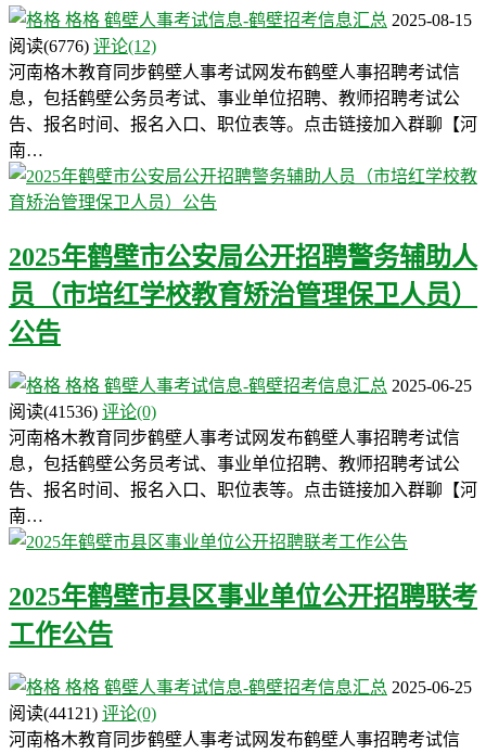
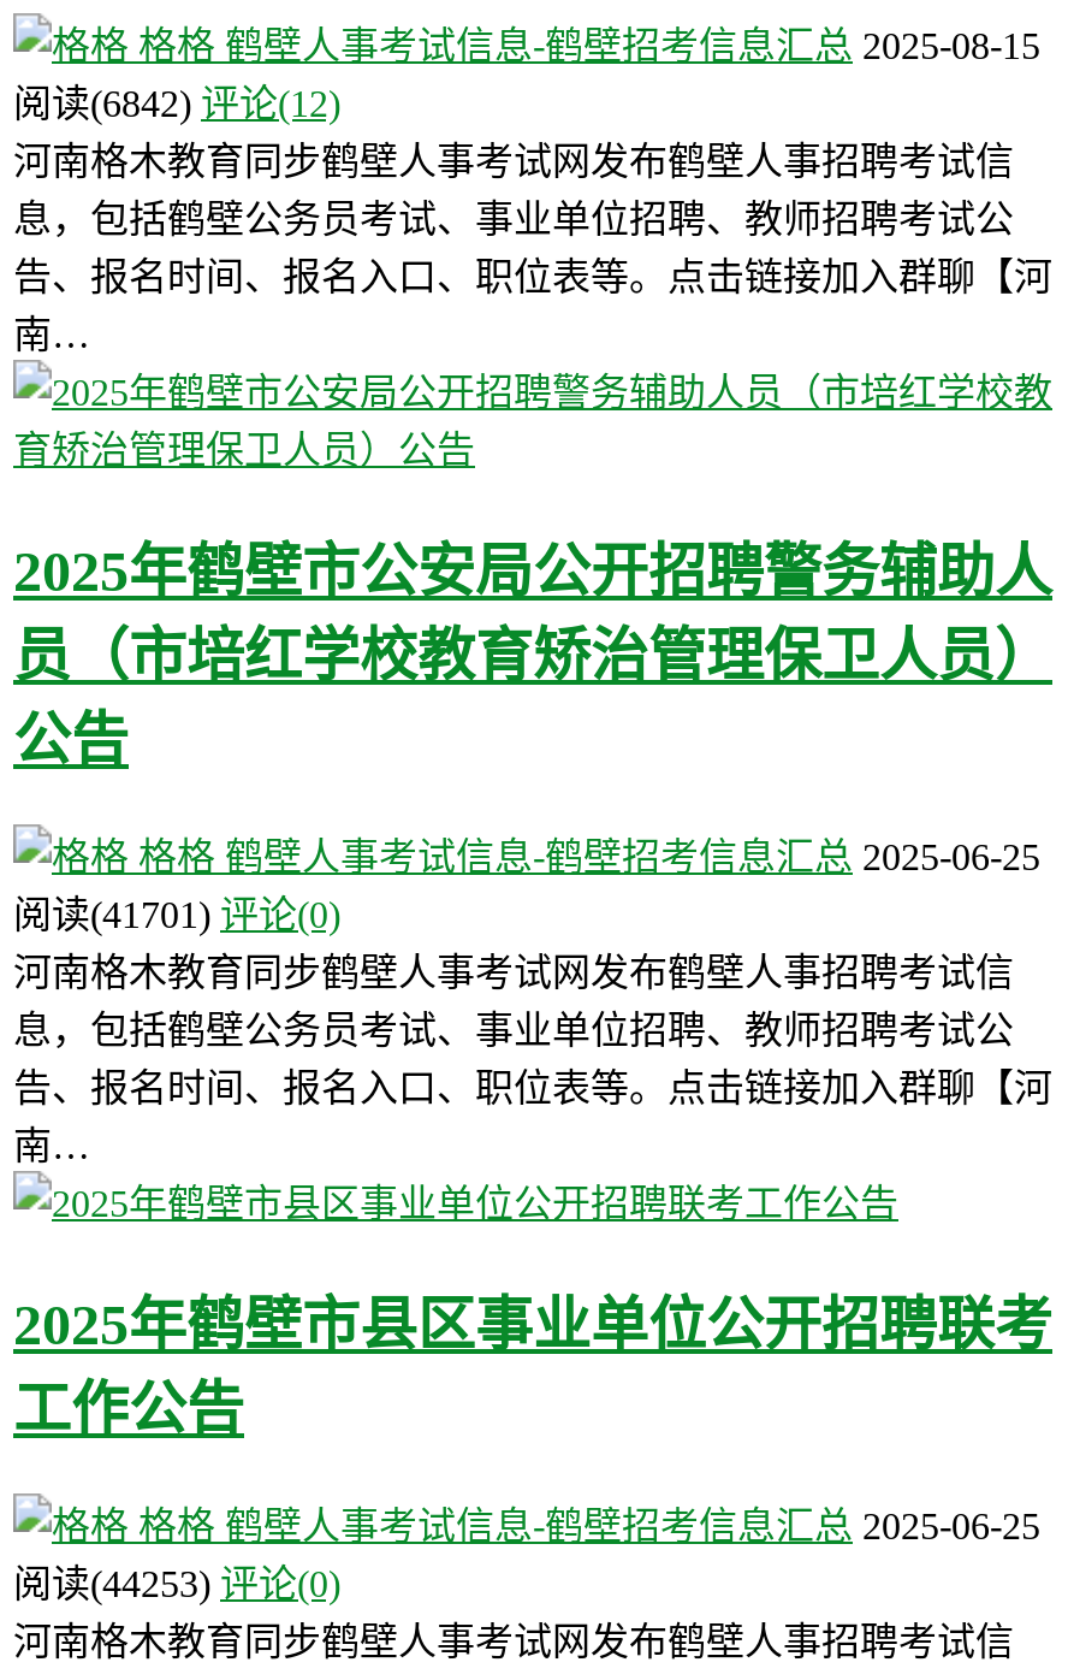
- 阅读(6776) 评论(12)
+ 阅读(6842) 评论(12)

- 阅读(41536) 评论(0)
+ 阅读(41701) 评论(0)

- 阅读(44121) 评论(0)
+ 阅读(44253) 评论(0)
